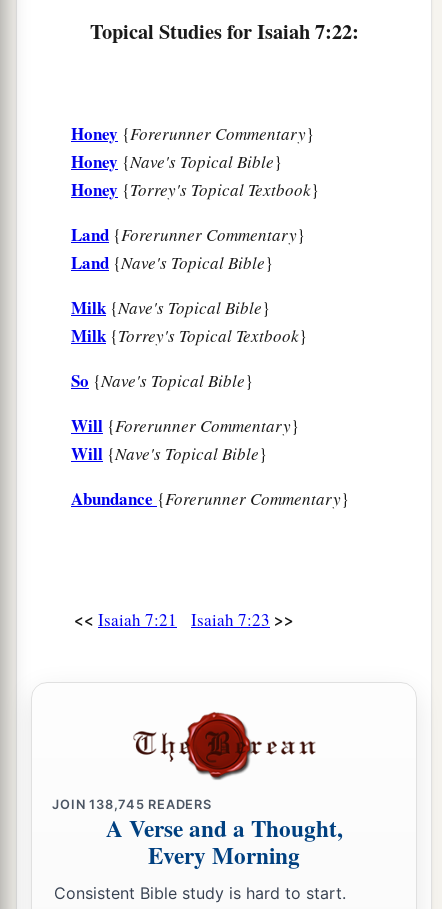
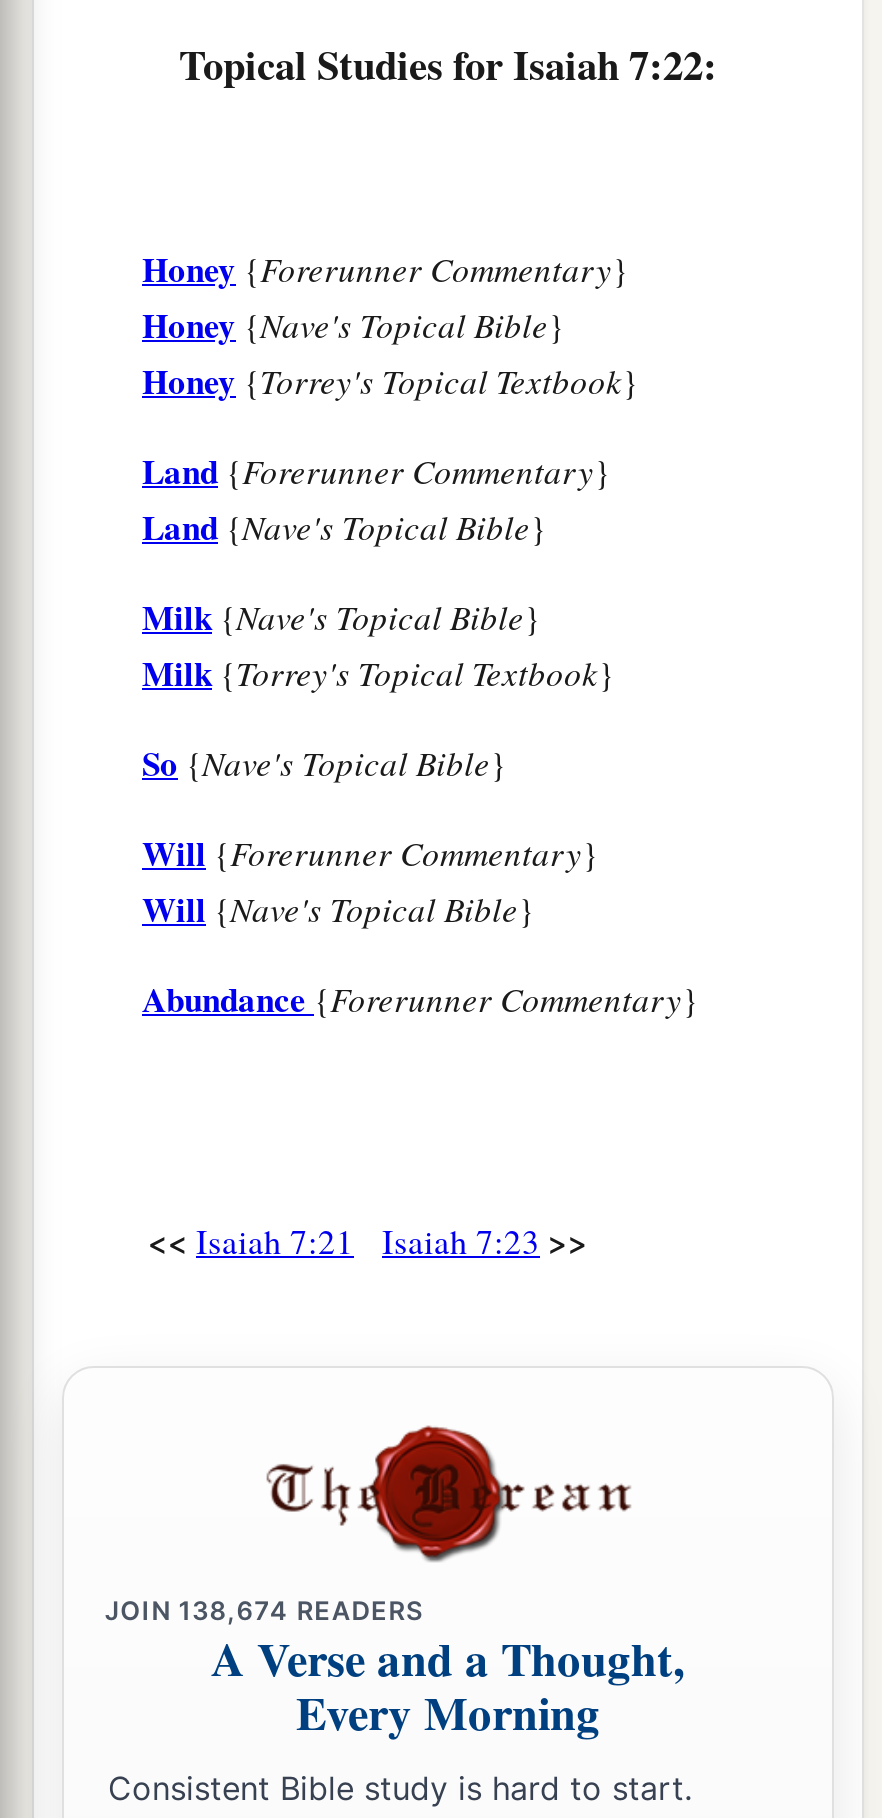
- JOIN 138,745 READERS
+ JOIN 138,674 READERS
